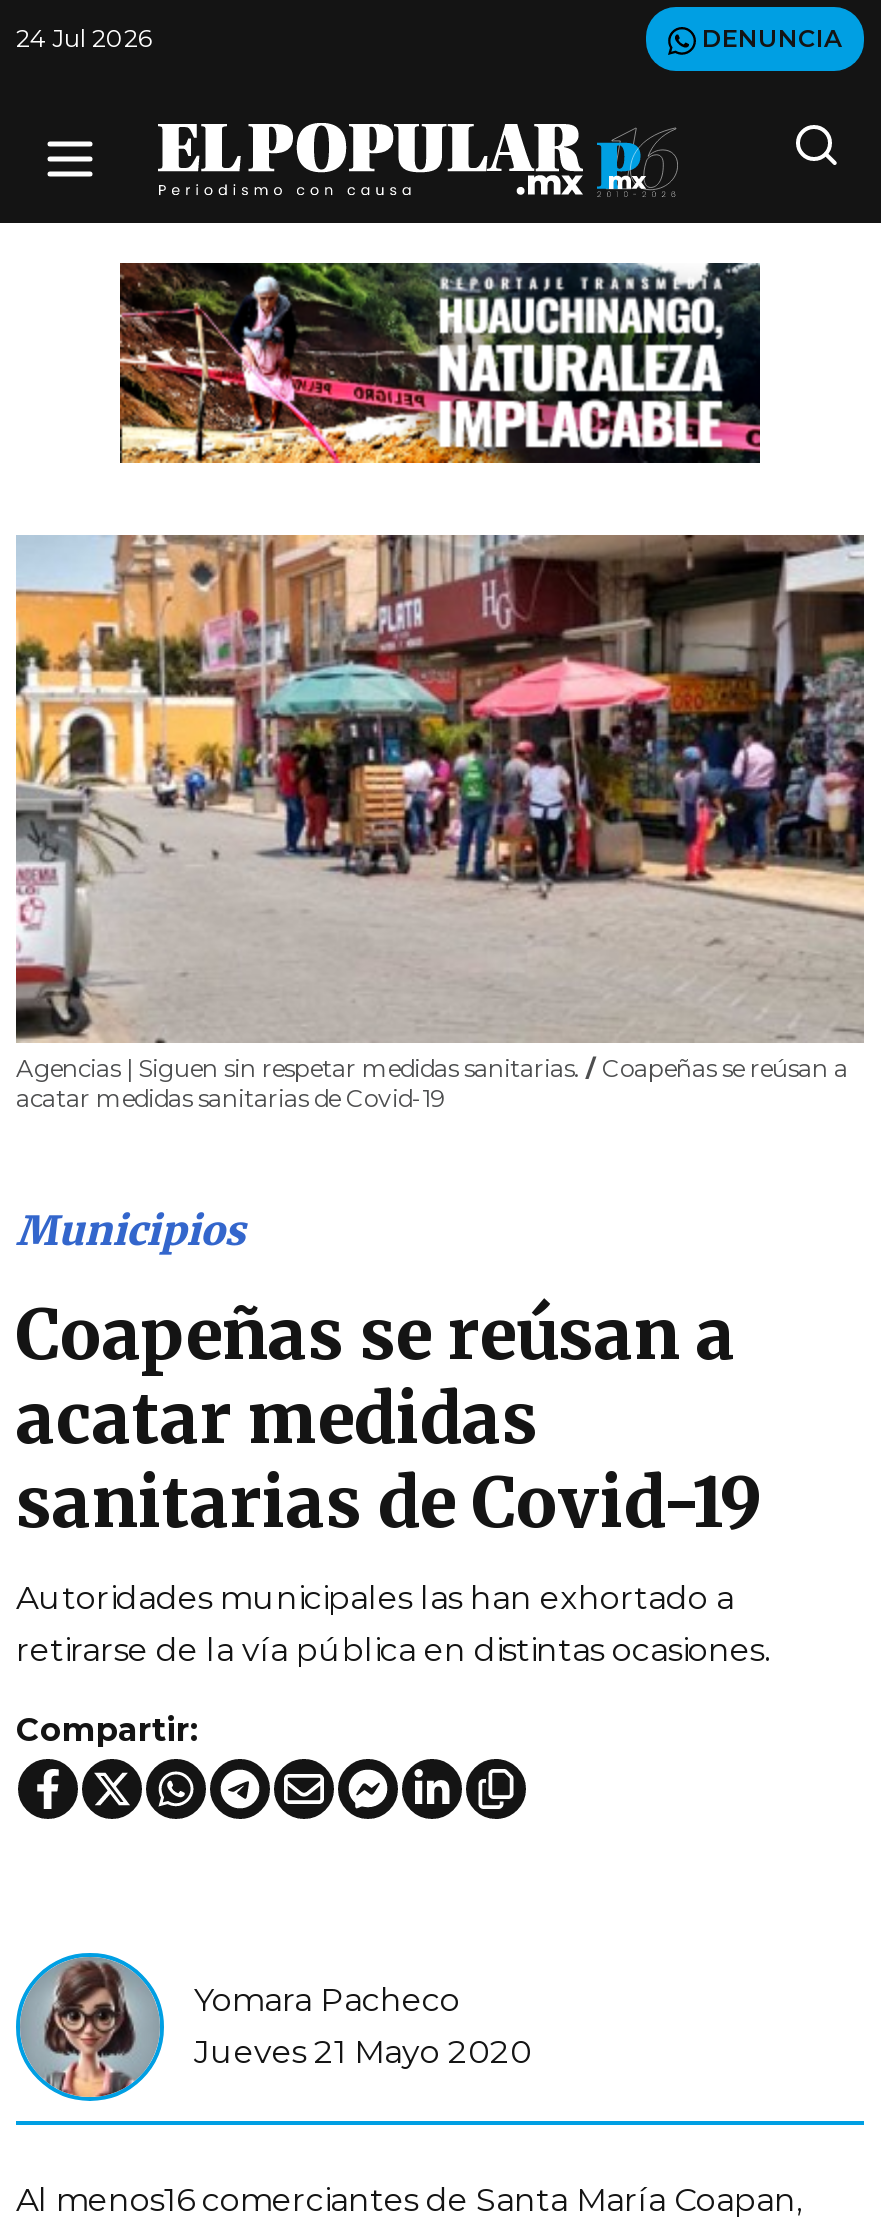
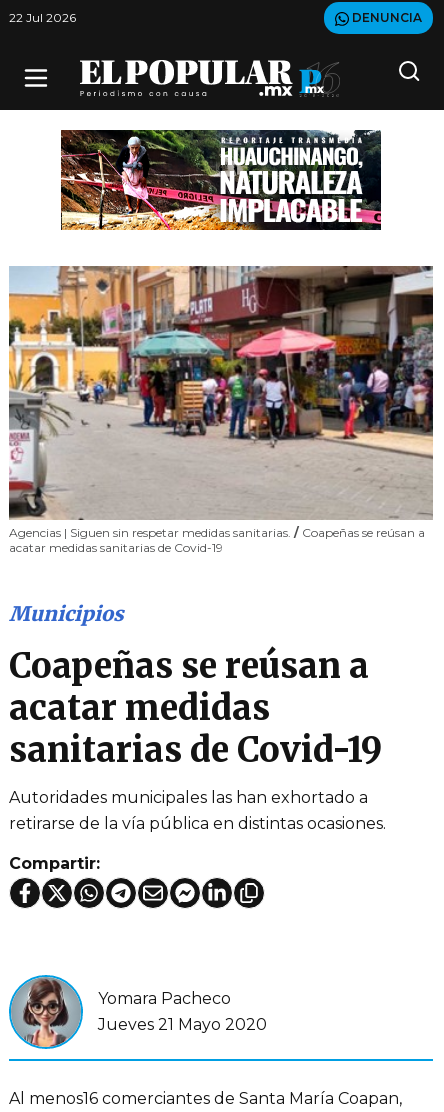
- 24 Jul 2026
+ 22 Jul 2026
